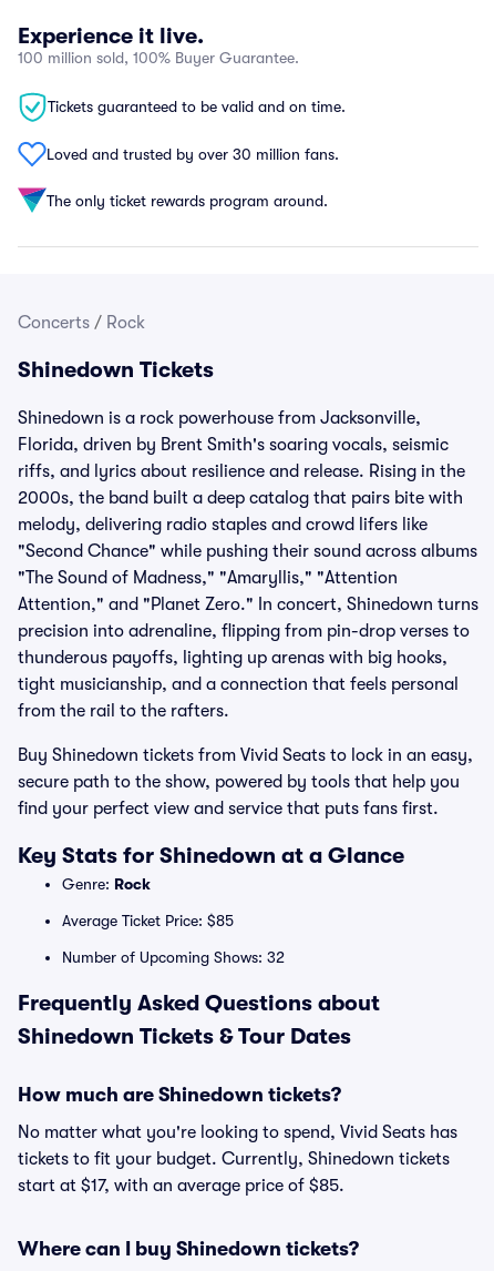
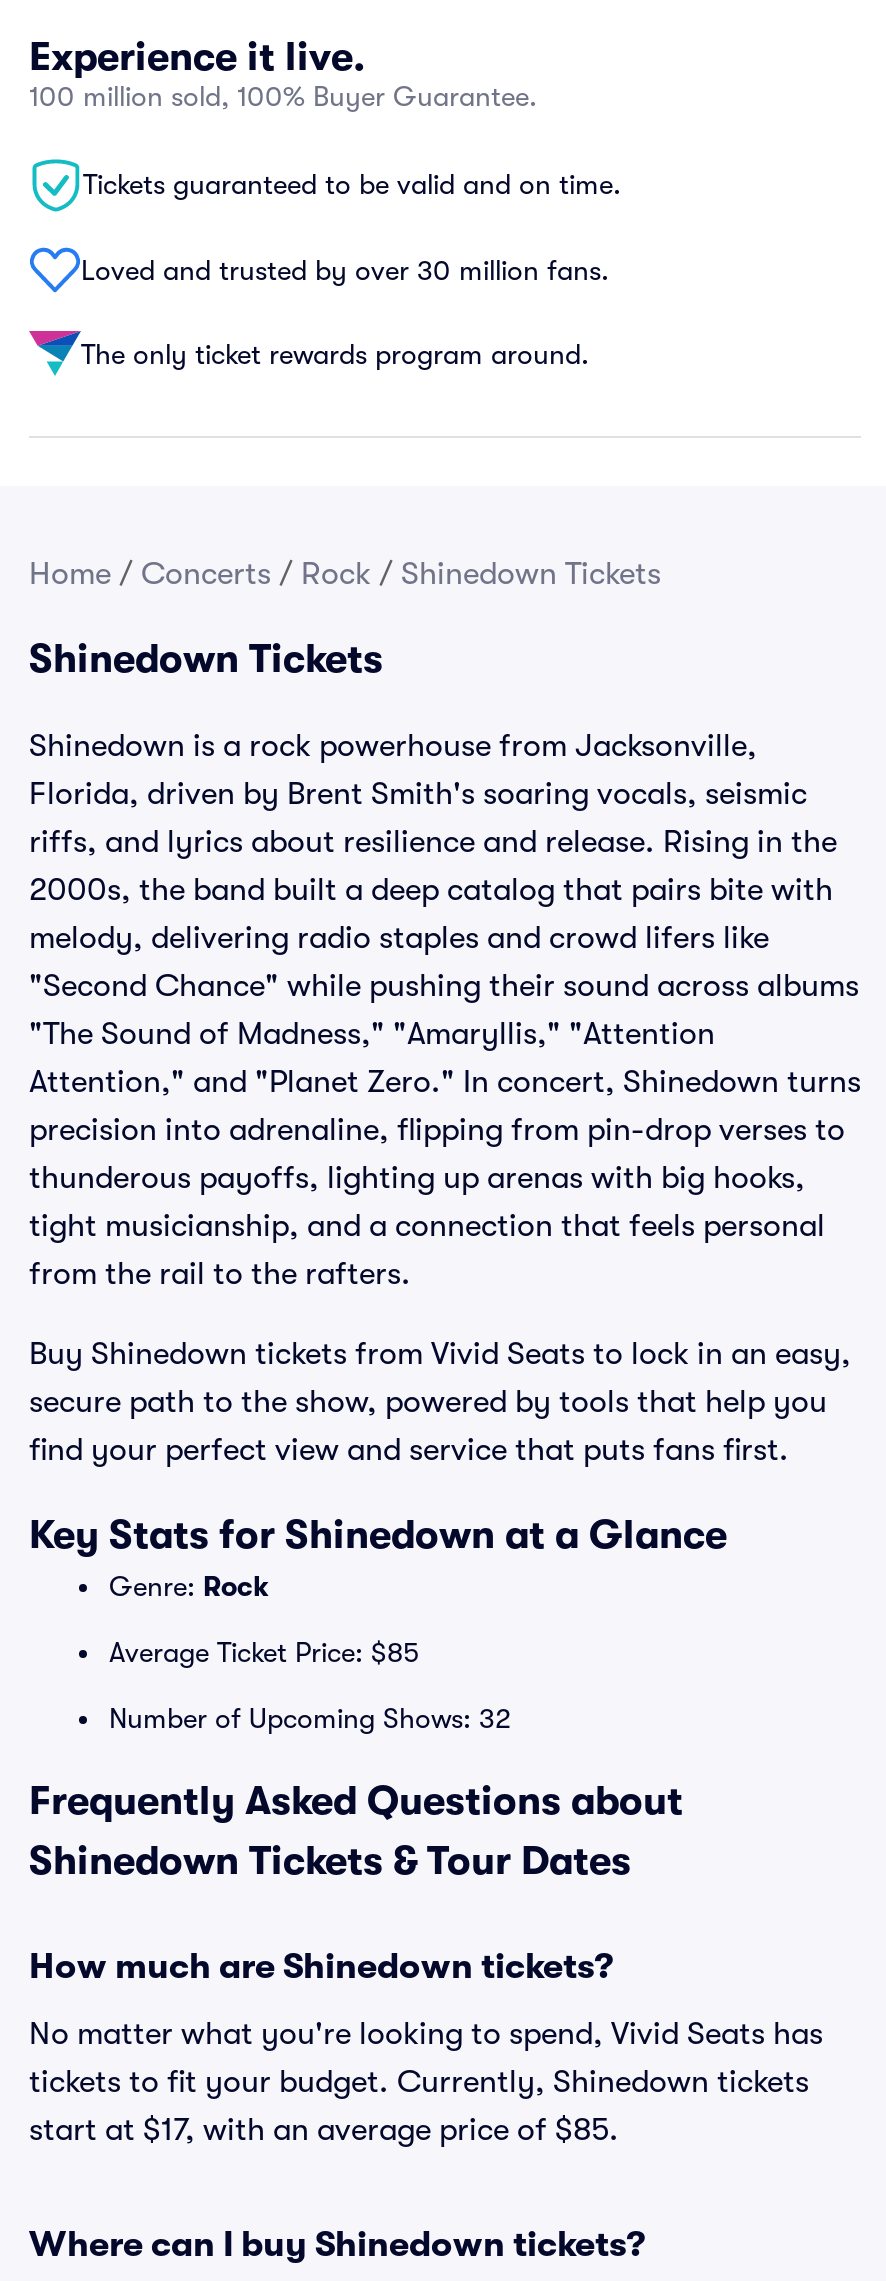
- Concerts / Rock
+ Home / Concerts / Rock / Shinedown Tickets
